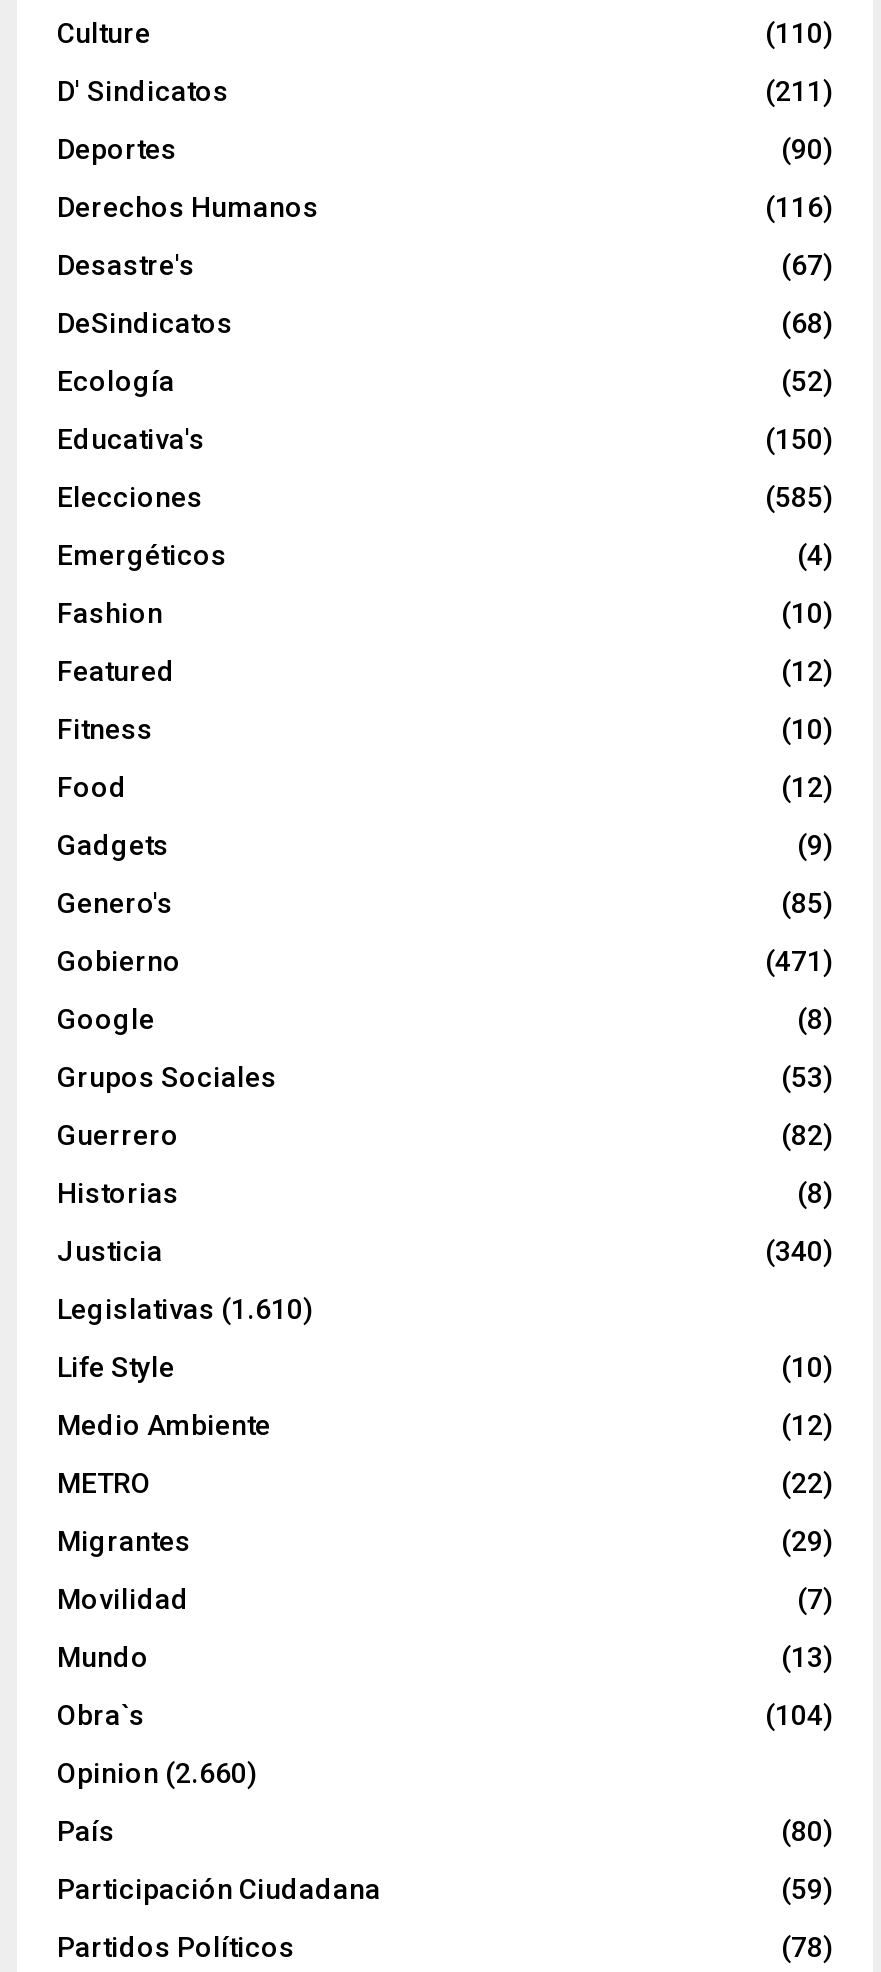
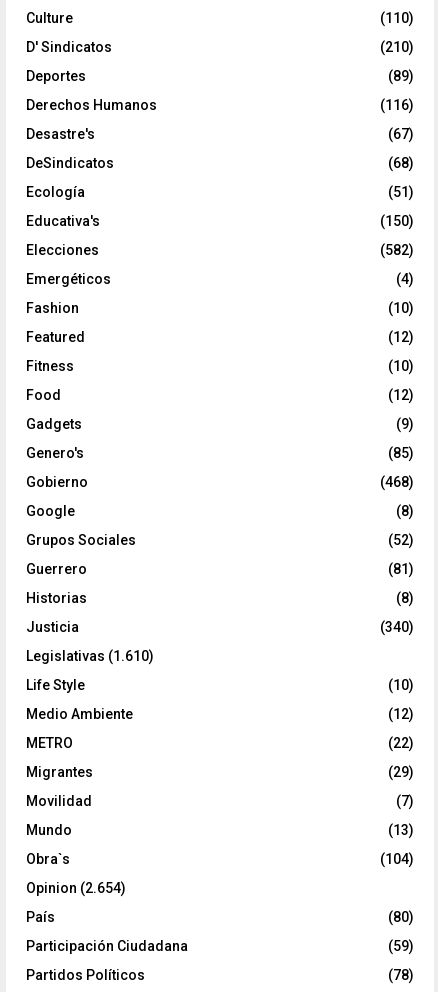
- (211)
+ (210)

- (90)
+ (89)

- (52)
+ (51)

- (585)
+ (582)

- (471)
+ (468)

- (53)
+ (52)

- (82)
+ (81)

- Opinion (2.660)
+ Opinion (2.654)
